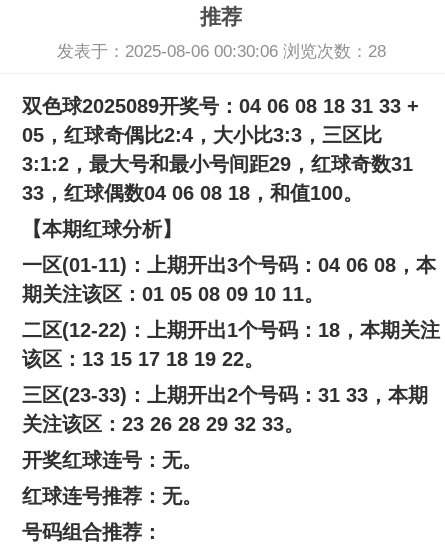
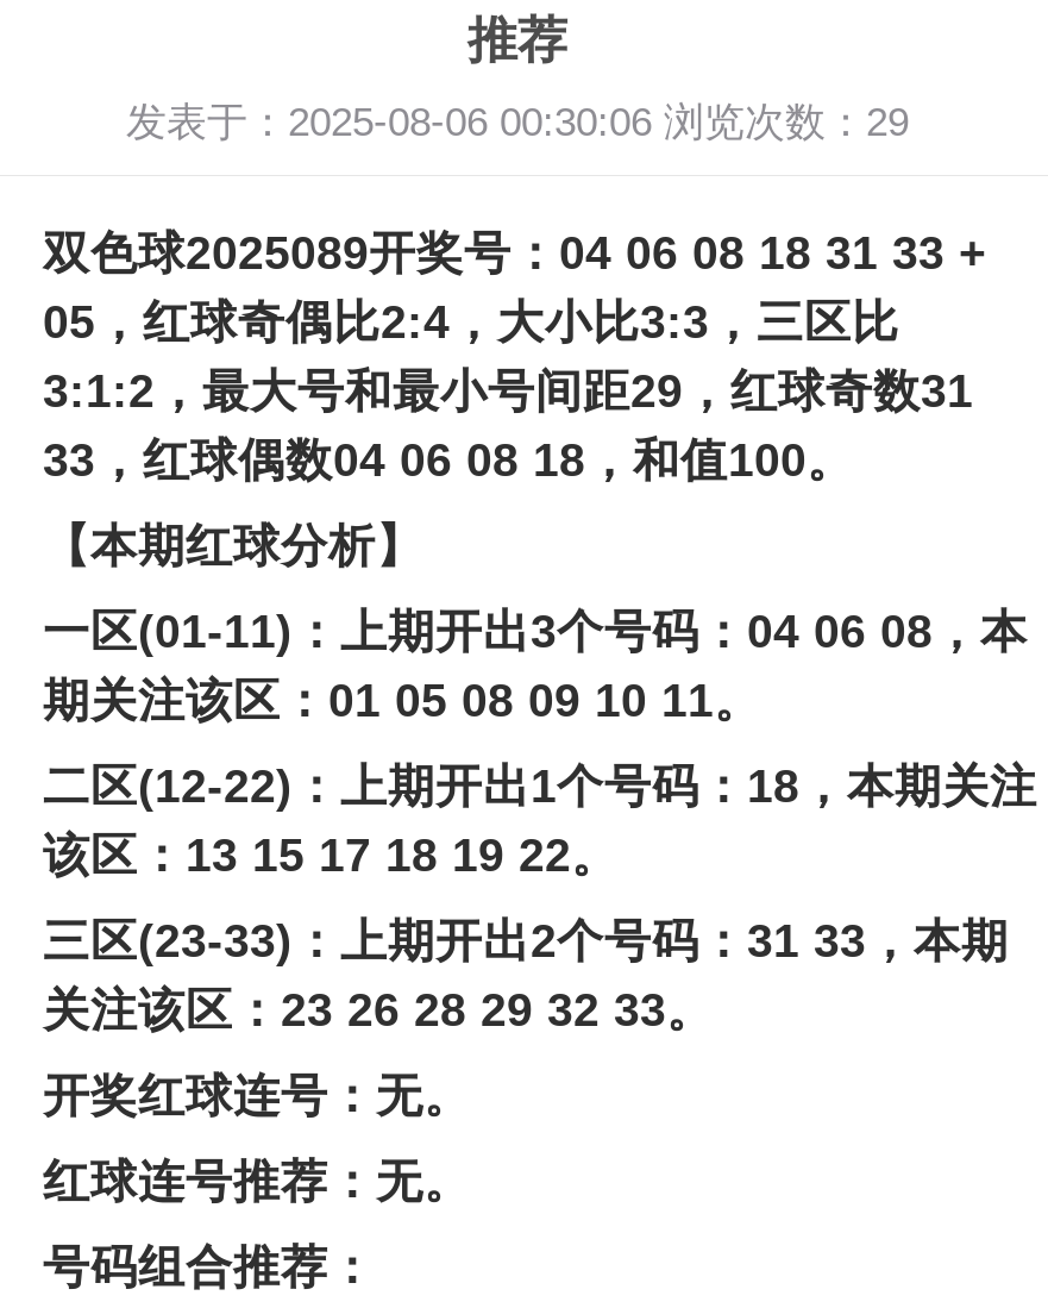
- 发表于：2025-08-06 00:30:06 浏览次数：28
+ 发表于：2025-08-06 00:30:06 浏览次数：29
